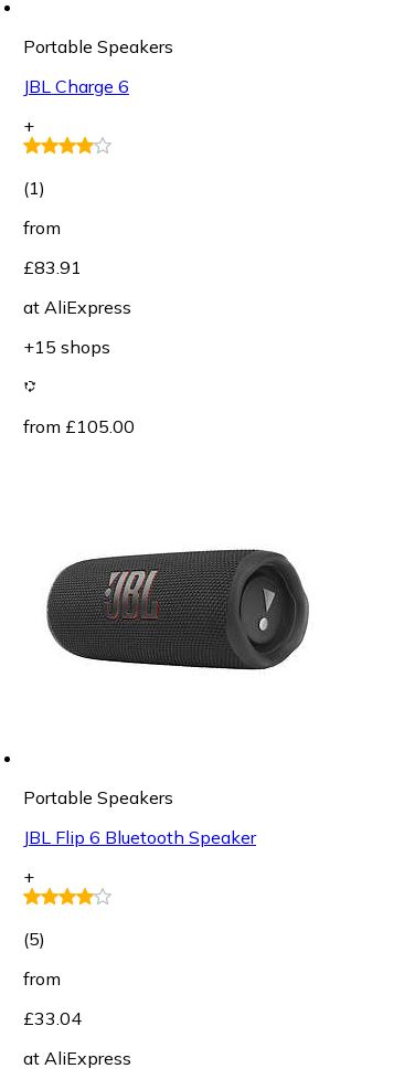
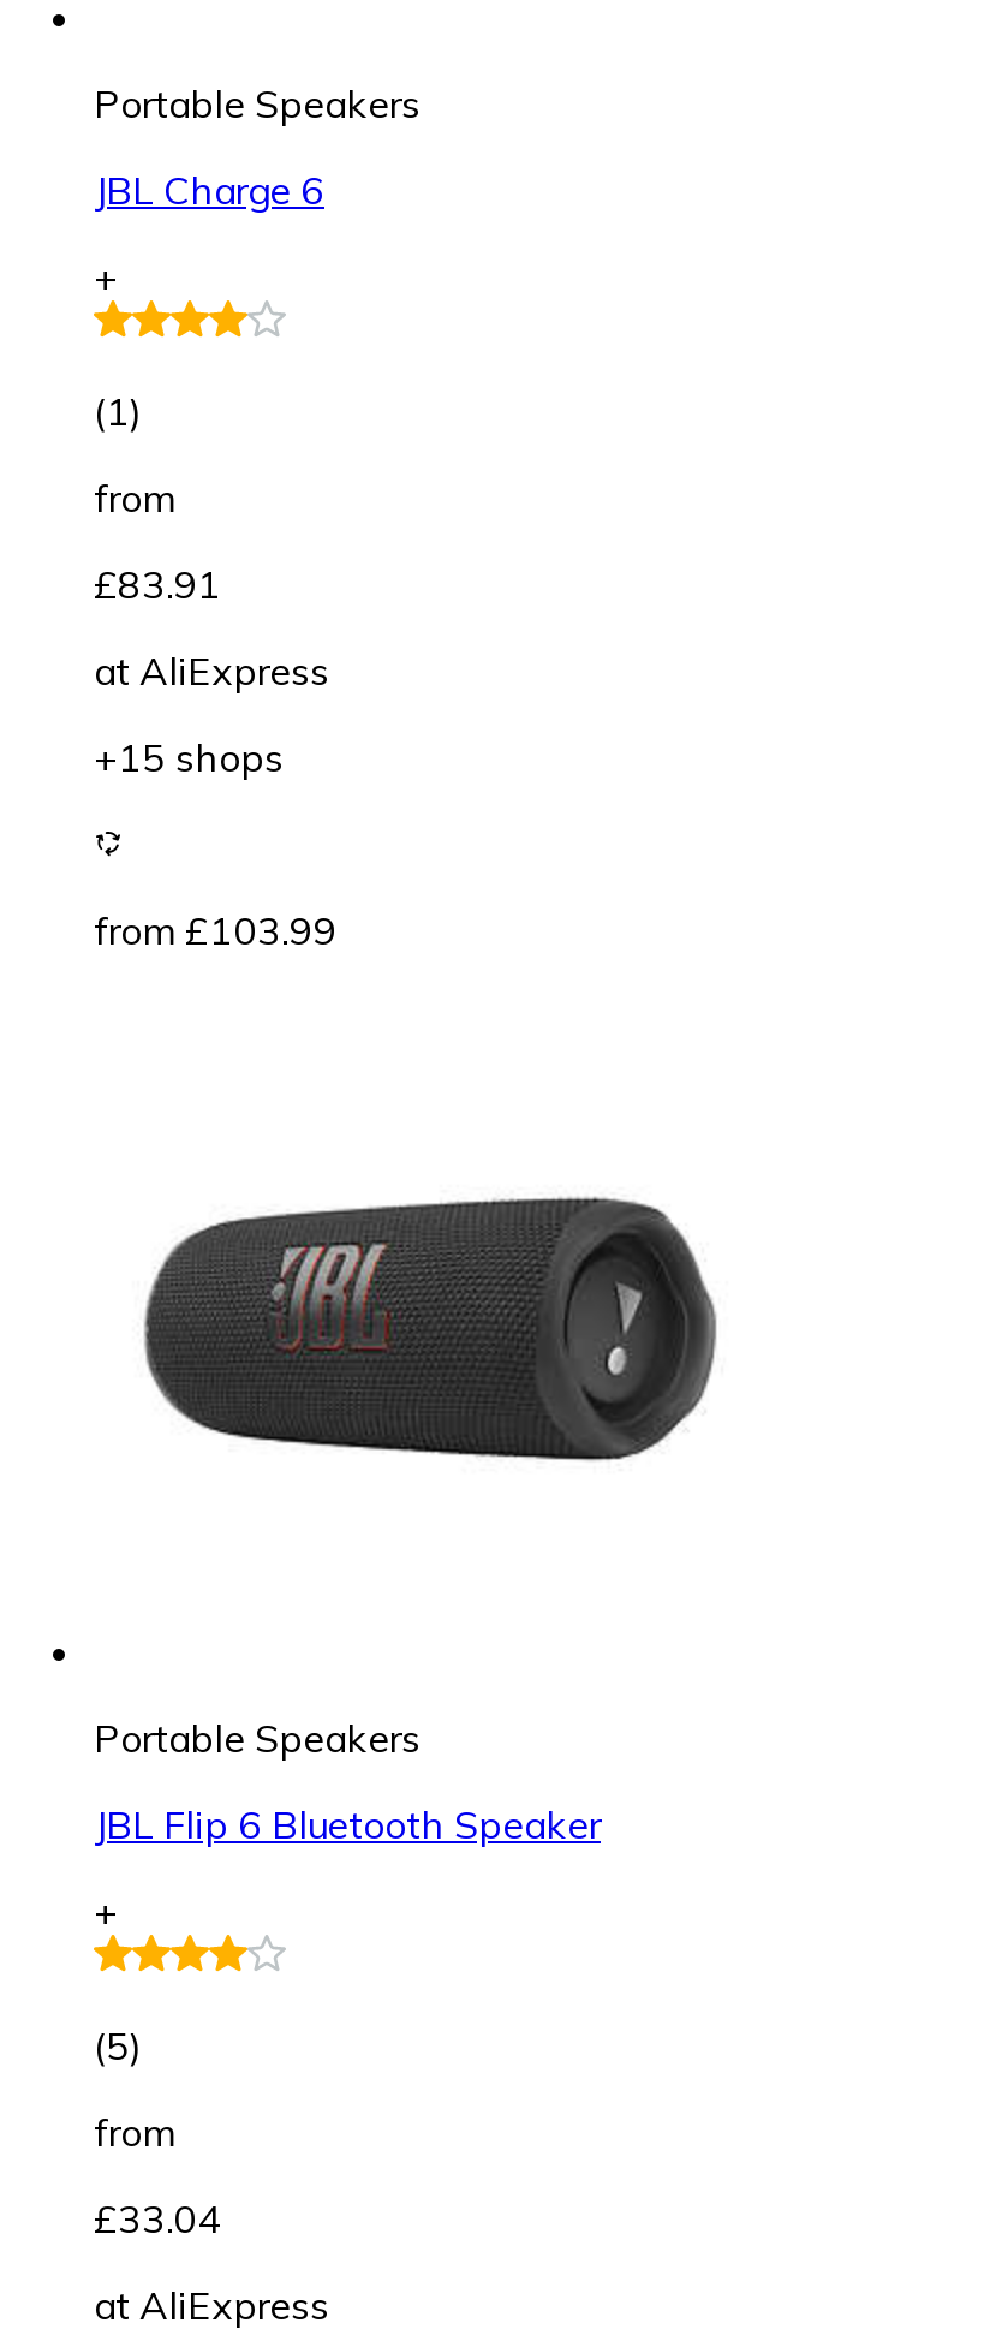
- from £105.00
+ from £103.99
